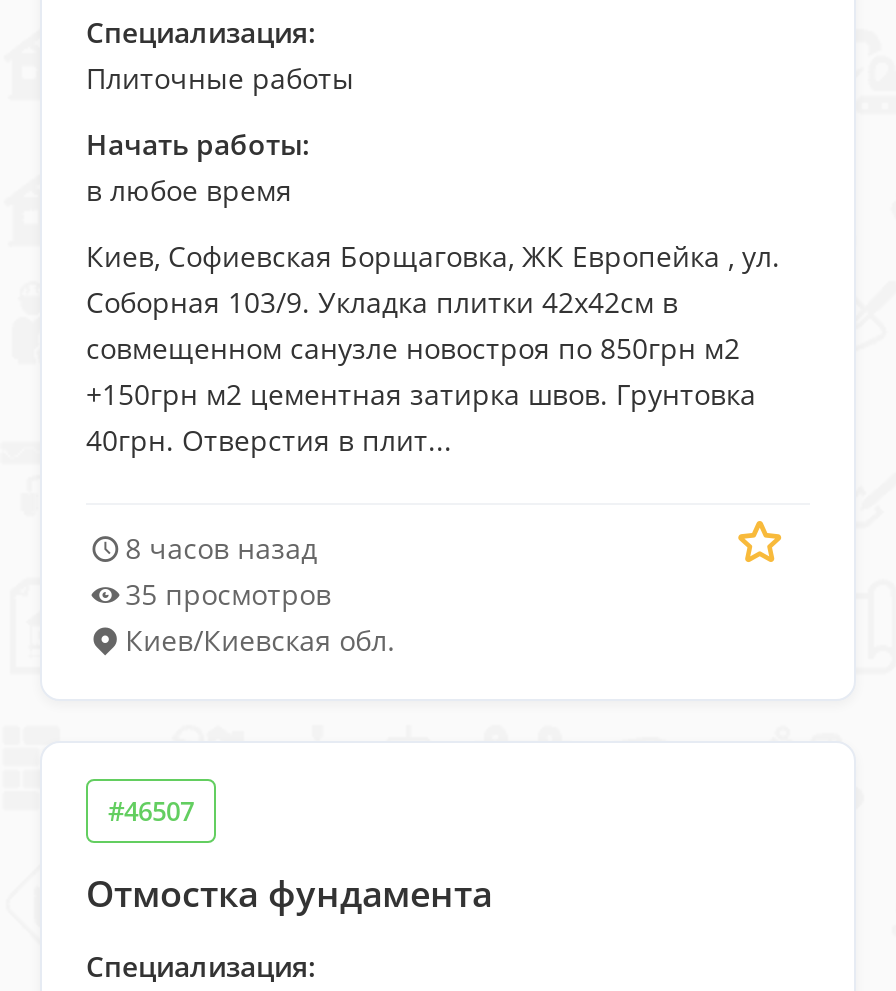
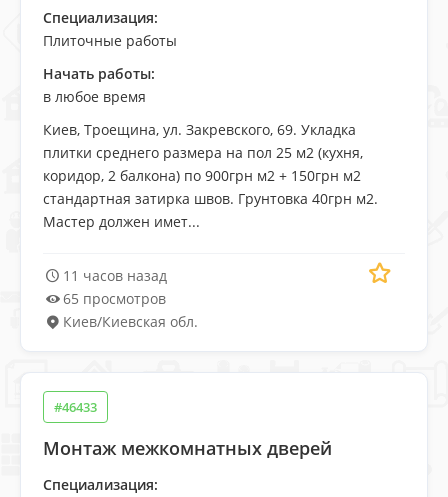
- Киев, Софиевская Борщаговка, ЖК Европейка , ул.
- Соборная 103/9. Укладка плитки 42х42см в
- совмещенном санузле новостроя по 850грн м2
- +150грн м2 цементная затирка швов. Грунтовка
- 40грн. Отверстия в плит...
+ Киев, Троещина, ул. Закревского, 69. Укладка
+ плитки среднего размера на пол 25 м2 (кухня,
+ коридор, 2 балкона) по 900грн м2 + 150грн м2
+ стандартная затирка швов. Грунтовка 40грн м2.
+ Мастер должен имет...

- 8 часов назад
- 35 просмотров
+ 11 часов назад
+ 65 просмотров

- #46507
+ #46433

- Отмостка фундамента
+ Монтаж межкомнатных дверей
